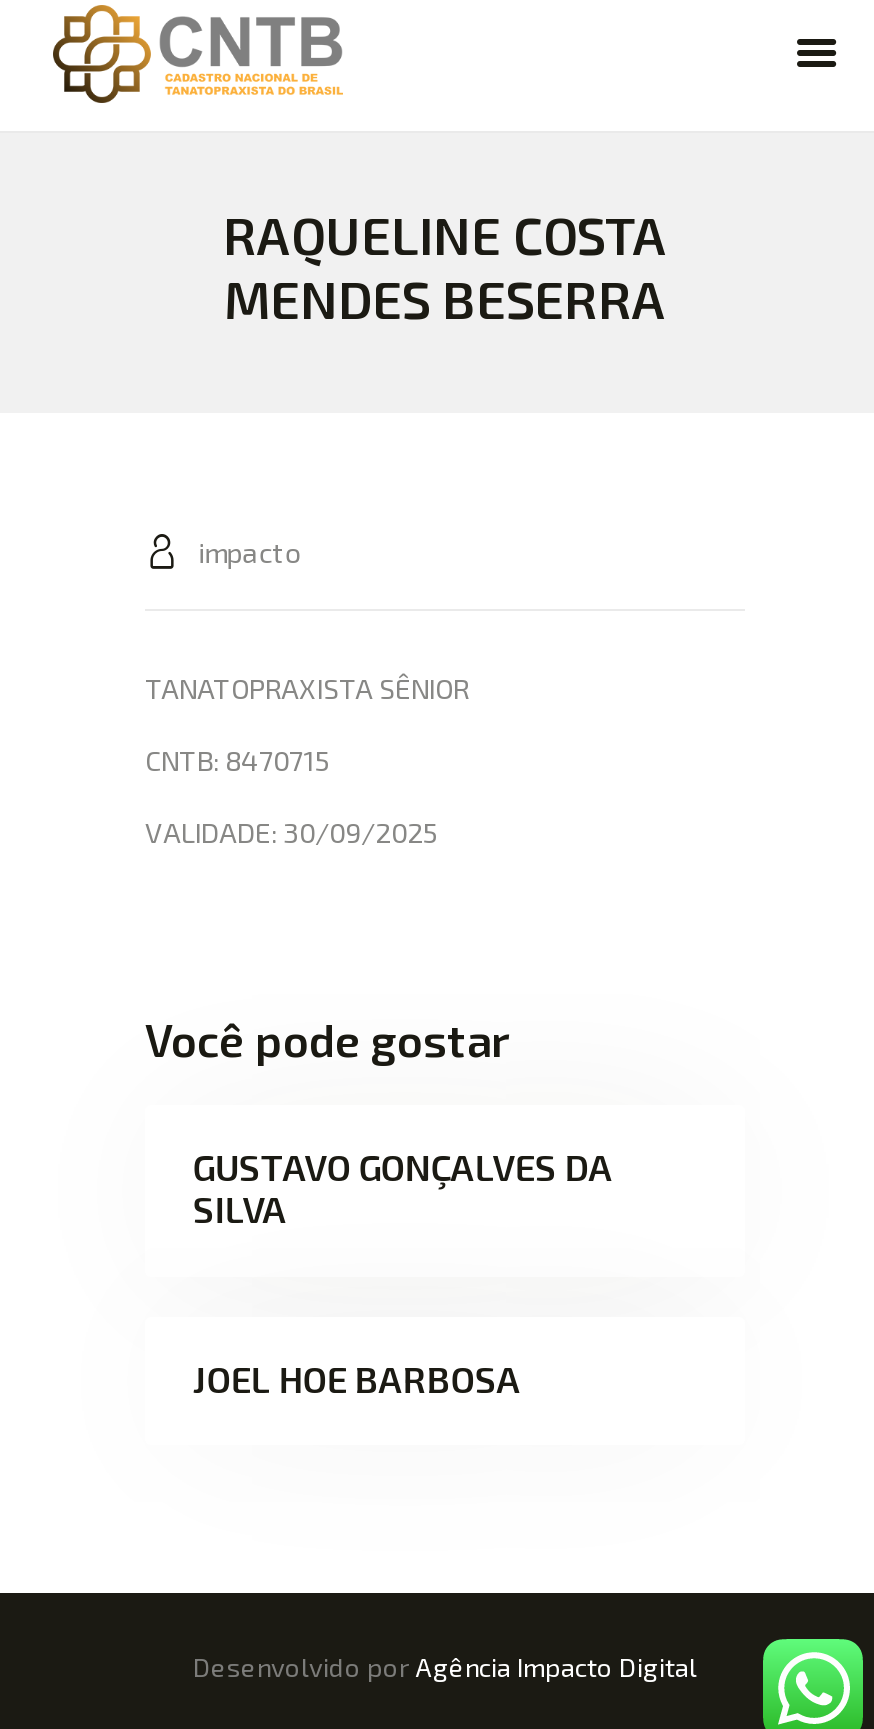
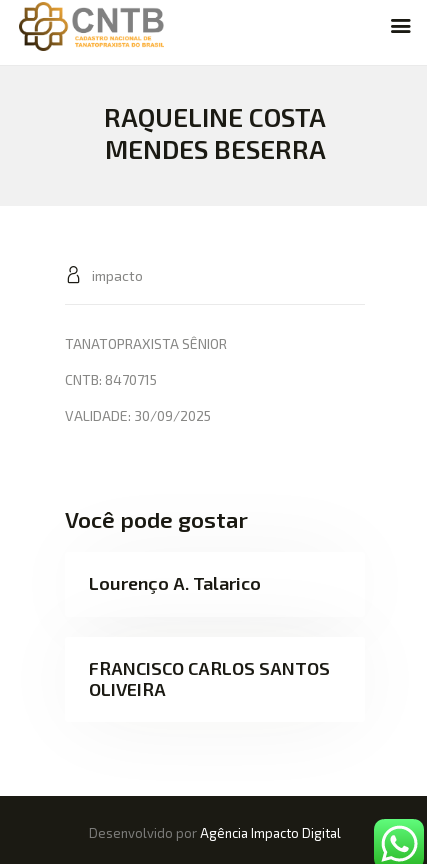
- GUSTAVO GONÇALVES DA
- SILVA
+ Lourenço A. Talarico

- JOEL HOE BARBOSA
+ FRANCISCO CARLOS SANTOS
+ OLIVEIRA
